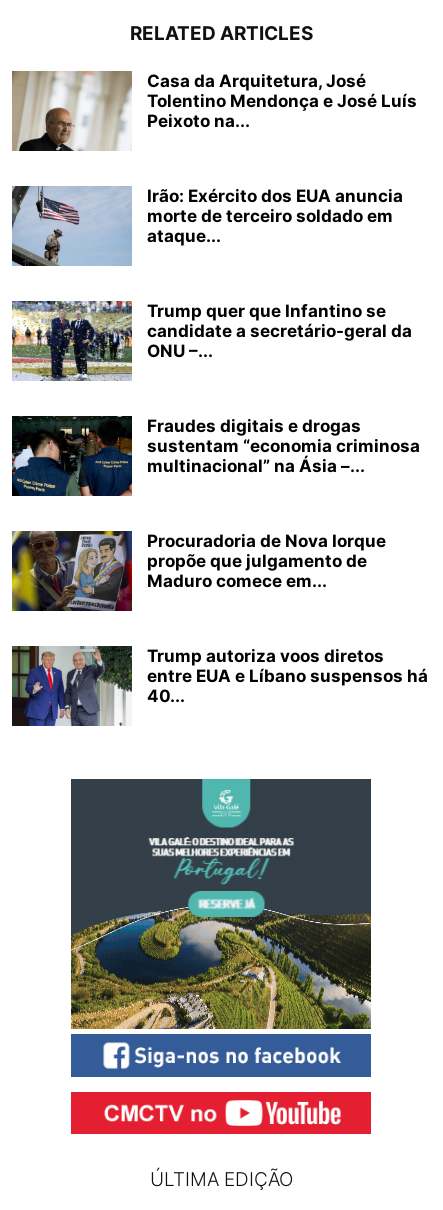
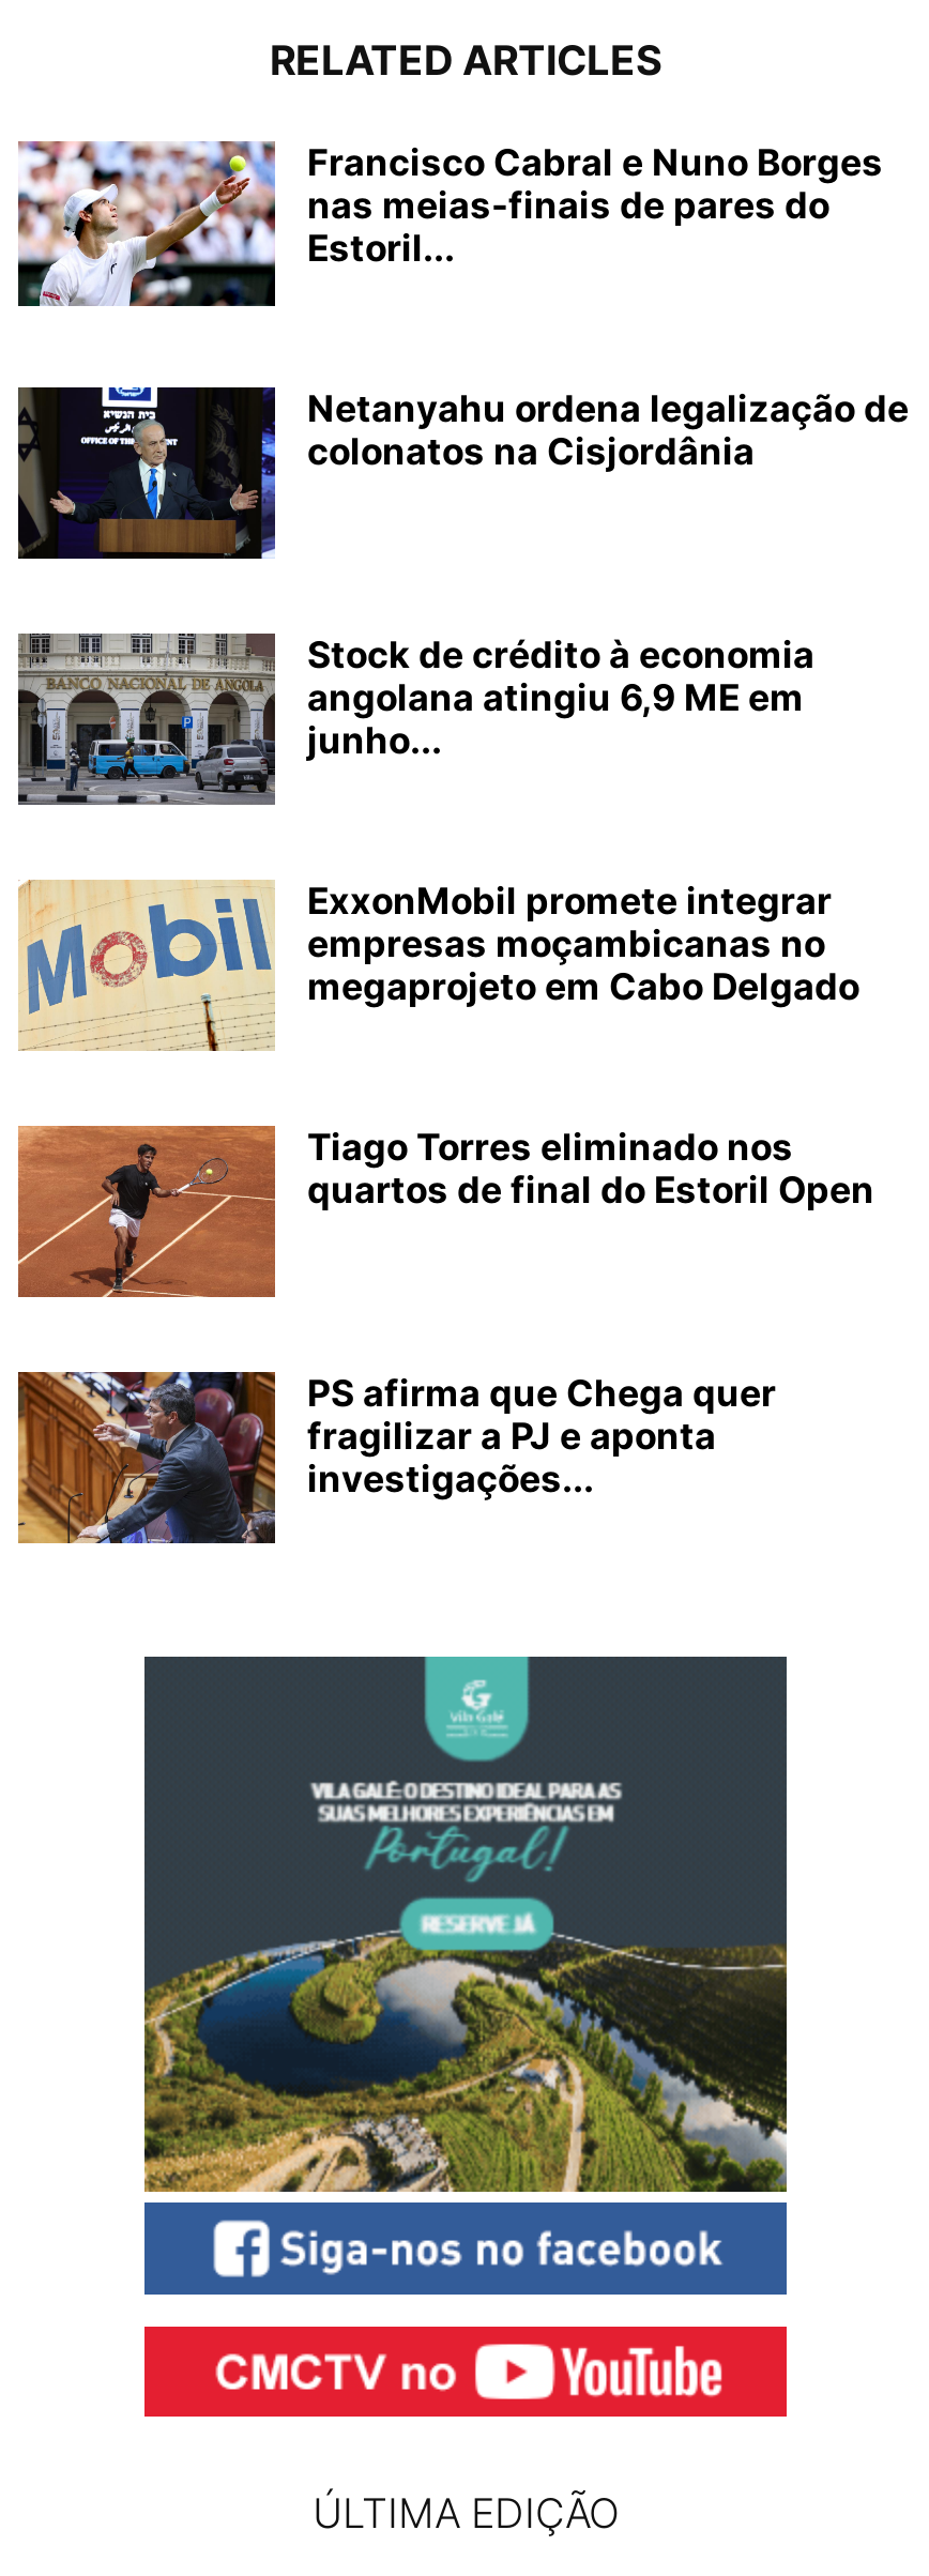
- [image]
- Casa da Arquitetura, José
- Tolentino Mendonça e José Luís
- Peixoto na...
+ [image]
+ Francisco Cabral e Nuno Borges
+ nas meias-finais de pares do
+ Estoril...

- [image]
- Irão: Exército dos EUA anuncia
- morte de terceiro soldado em
- ataque...
+ [image]
+ Netanyahu ordena legalização de
+ colonatos na Cisjordânia

- [image]
- Trump quer que Infantino se
- candidate a secretário-geral da
- ONU –...
+ [image]
+ Stock de crédito à economia
+ angolana atingiu 6,9 ME em
+ junho...

- [image]
- Fraudes digitais e drogas
- sustentam “economia criminosa
- multinacional” na Ásia –...
+ [image]
+ ExxonMobil promete integrar
+ empresas moçambicanas no
+ megaprojeto em Cabo Delgado

- [image]
- Procuradoria de Nova Iorque
- propõe que julgamento de
- Maduro comece em...
+ [image]
+ Tiago Torres eliminado nos
+ quartos de final do Estoril Open

- [image]
- Trump autoriza voos diretos
- entre EUA e Líbano suspensos há
- 40...
+ [image]
+ PS afirma que Chega quer
+ fragilizar a PJ e aponta
+ investigações...
